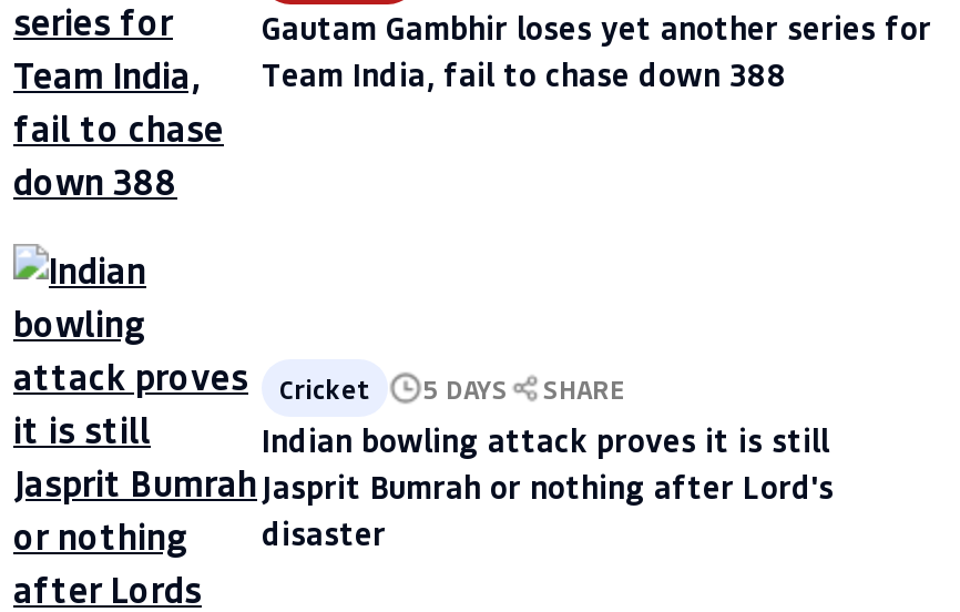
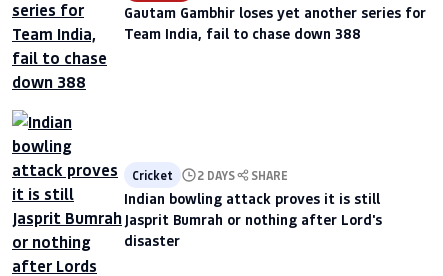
- Cricket 5 DAYS SHARE
+ Cricket 2 DAYS SHARE
